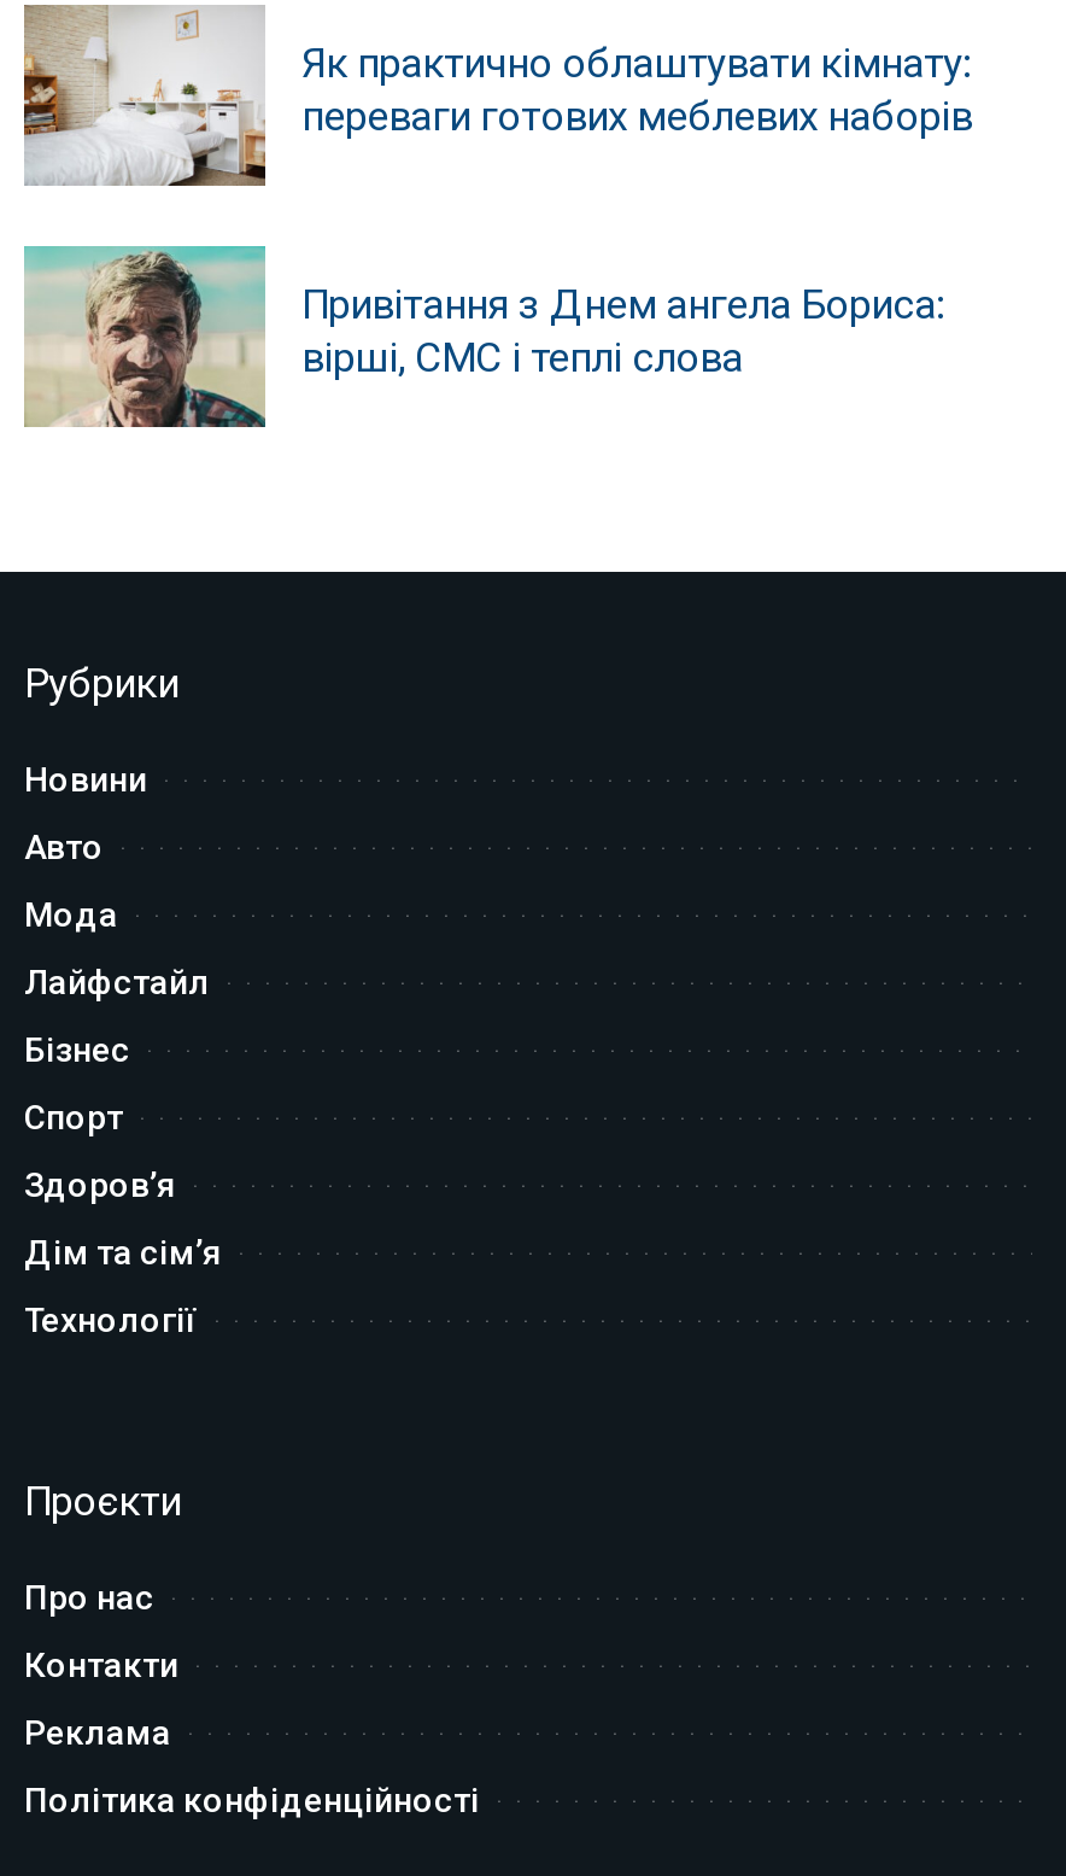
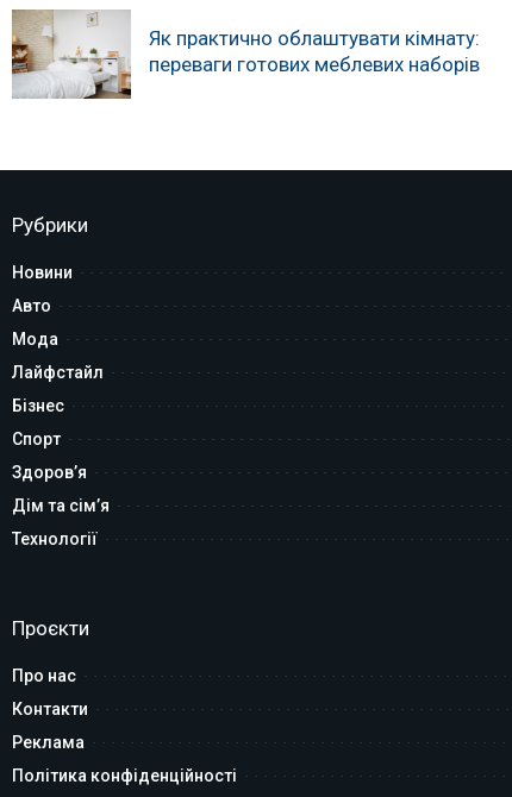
- [image]
- Привітання з Днем ангела Бориса:
- вірші, СМС і теплі слова
